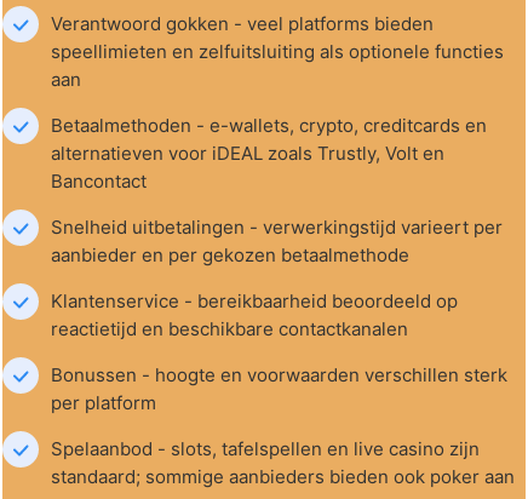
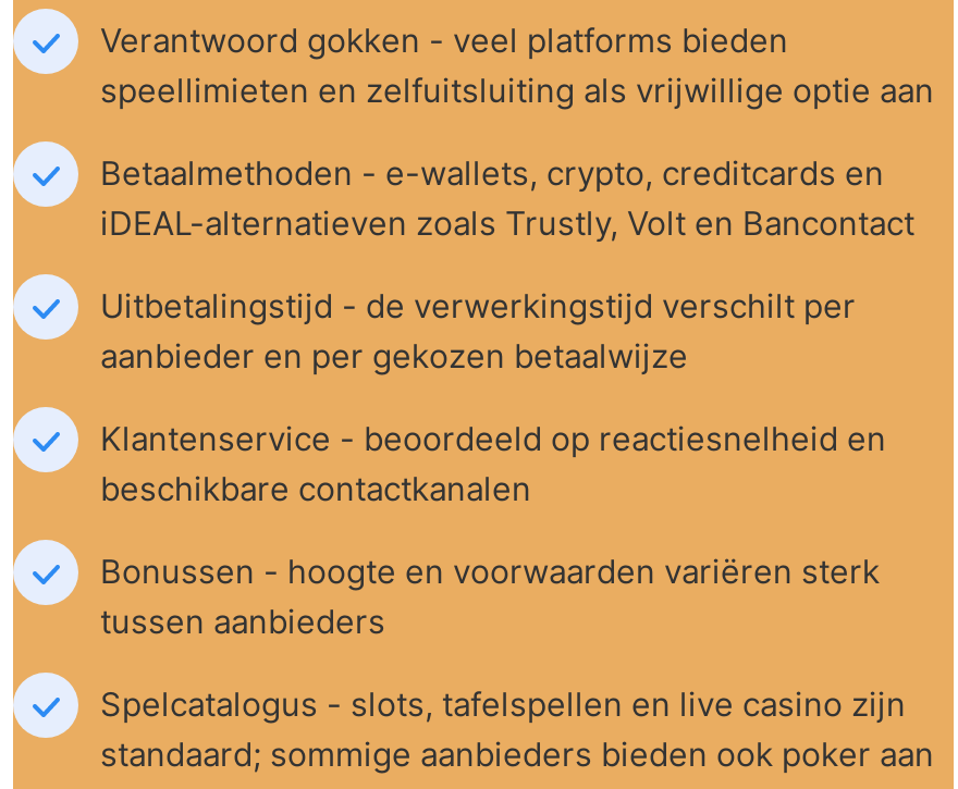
- speellimieten en zelfuitsluiting als optionele functies
- aan
+ speellimieten en zelfuitsluiting als vrijwillige optie aan

- alternatieven voor iDEAL zoals Trustly, Volt en
- Bancontact
+ iDEAL-alternatieven zoals Trustly, Volt en Bancontact

- Snelheid uitbetalingen - verwerkingstijd varieert per
- aanbieder en per gekozen betaalmethode
+ Uitbetalingstijd - de verwerkingstijd verschilt per
+ aanbieder en per gekozen betaalwijze

- Klantenservice - bereikbaarheid beoordeeld op
- reactietijd en beschikbare contactkanalen
+ Klantenservice - beoordeeld op reactiesnelheid en
+ beschikbare contactkanalen

- Bonussen - hoogte en voorwaarden verschillen sterk
- per platform
+ Bonussen - hoogte en voorwaarden variëren sterk
+ tussen aanbieders

- Spelaanbod - slots, tafelspellen en live casino zijn
+ Spelcatalogus - slots, tafelspellen en live casino zijn
